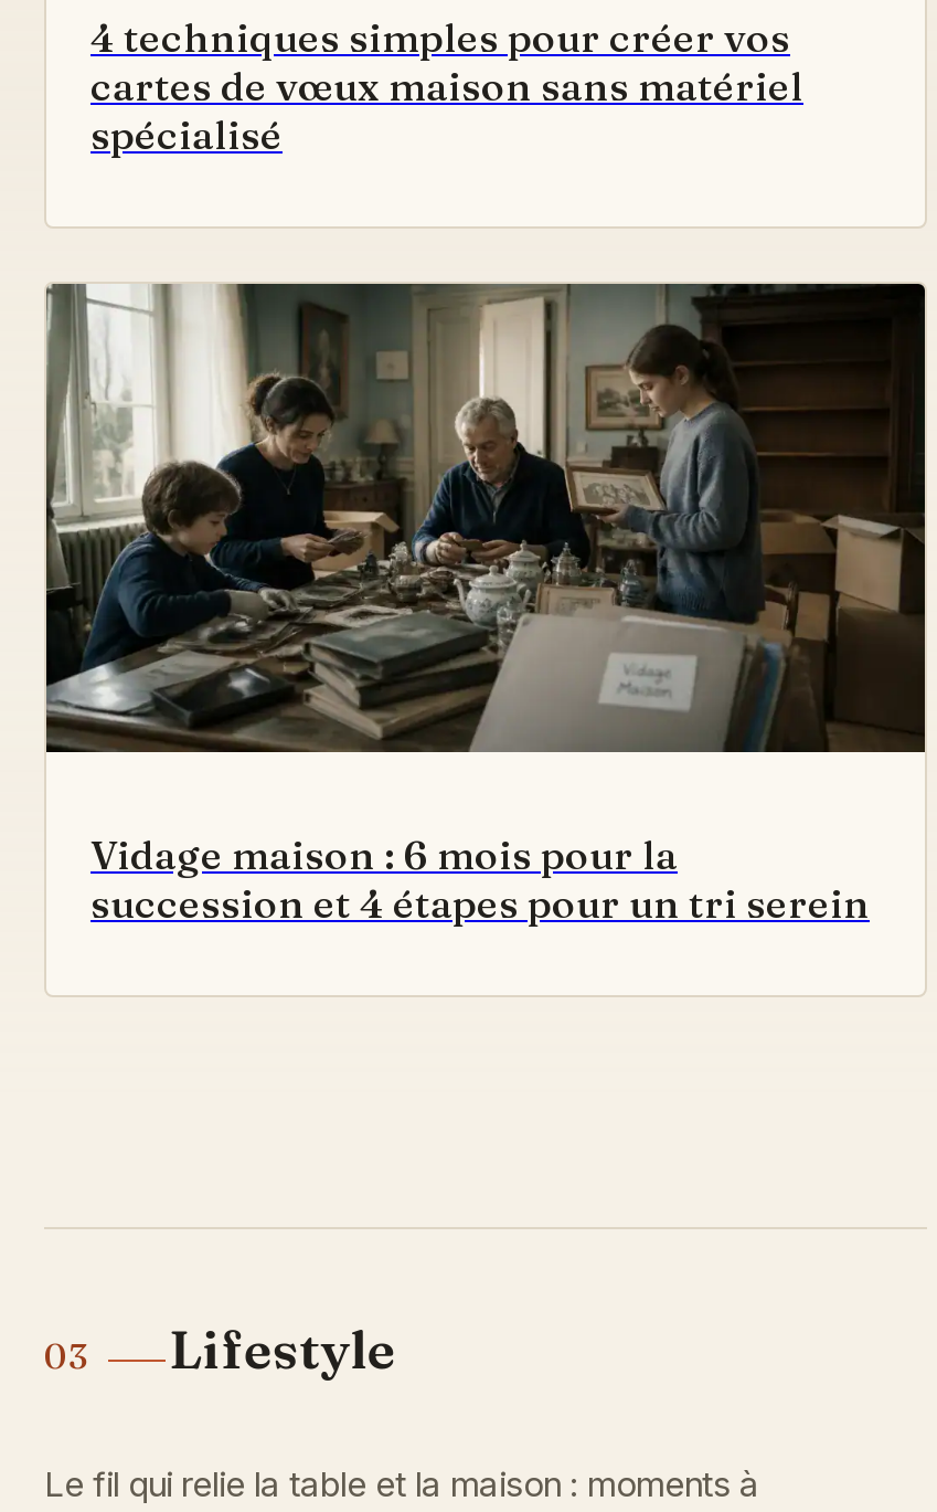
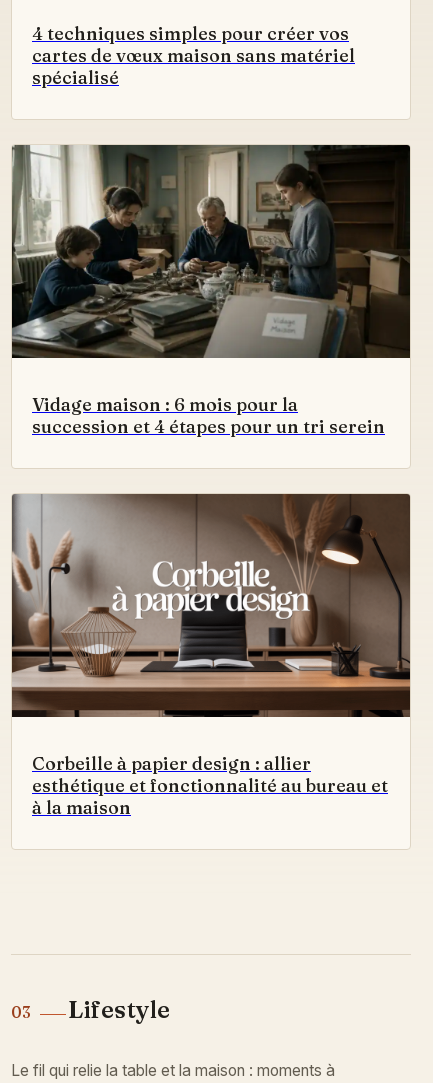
+ [image]
+ Corbeille à papier design : allier
+ esthétique et fonctionnalité au bureau et
+ à la maison
